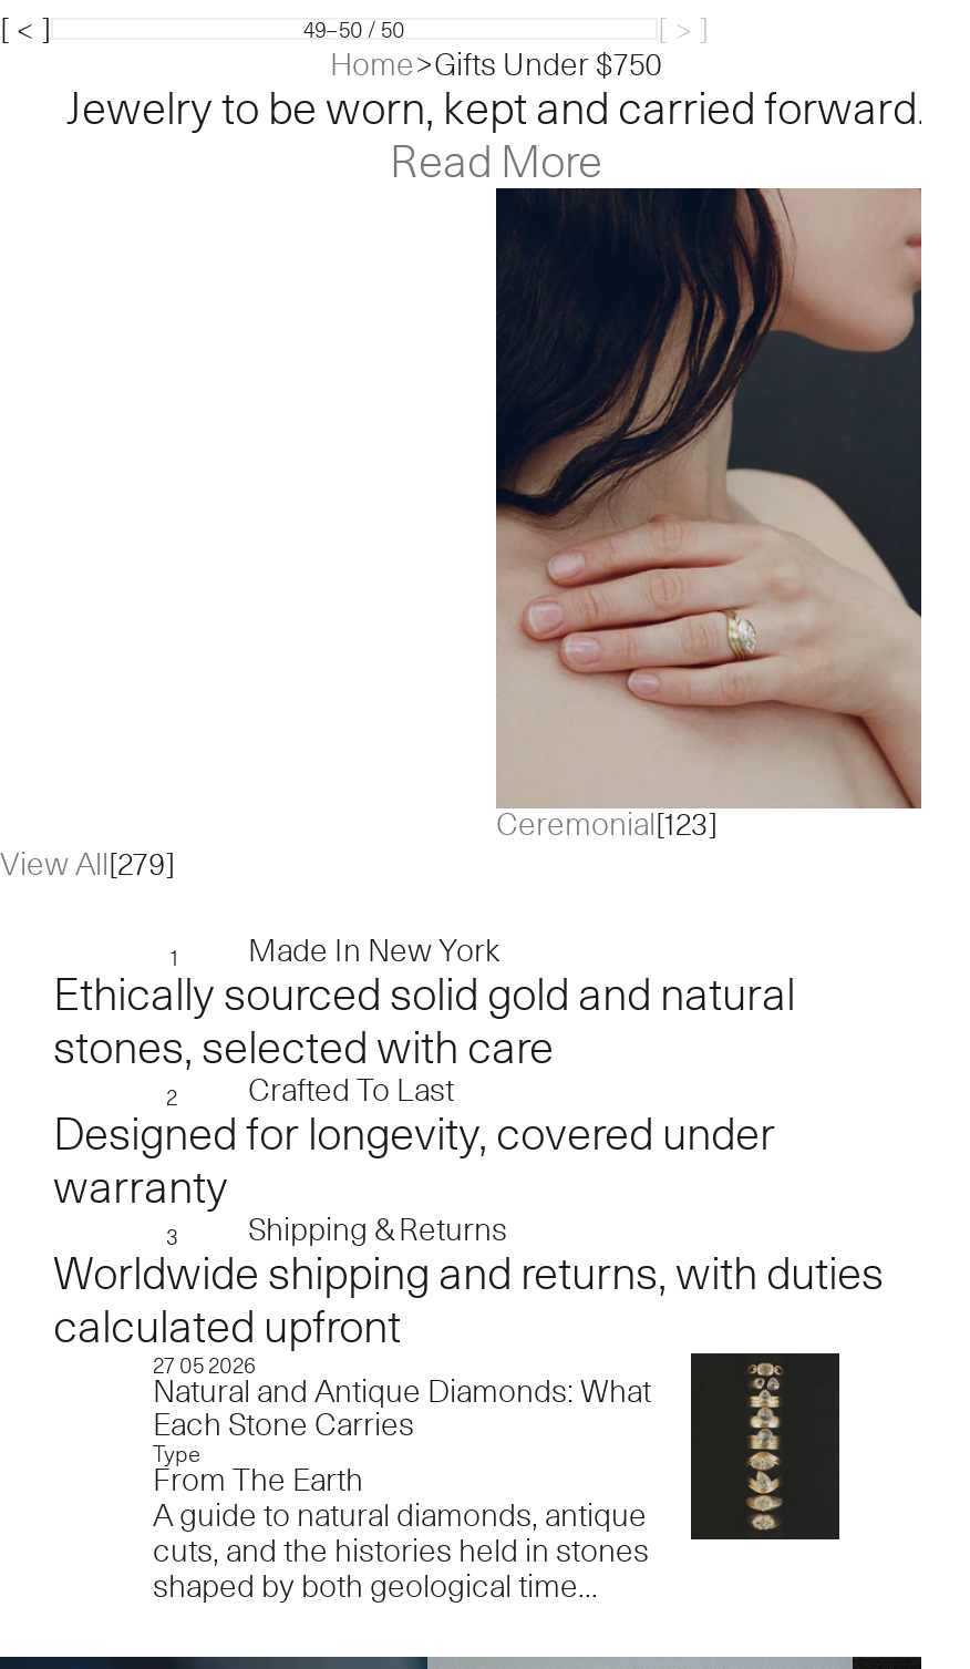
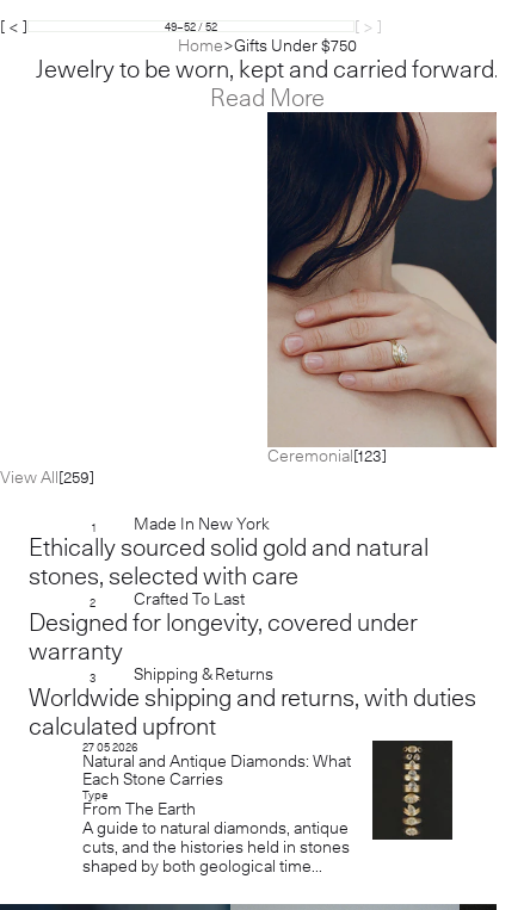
- 49–50 / 50
+ 49–52 / 52

- View All[279]
+ View All[259]
